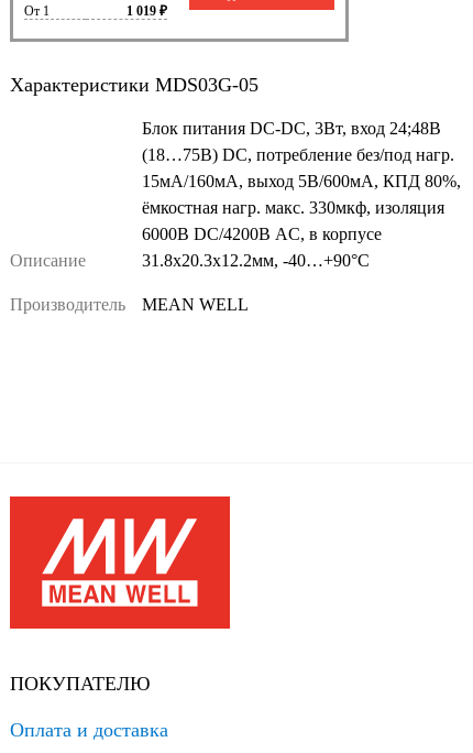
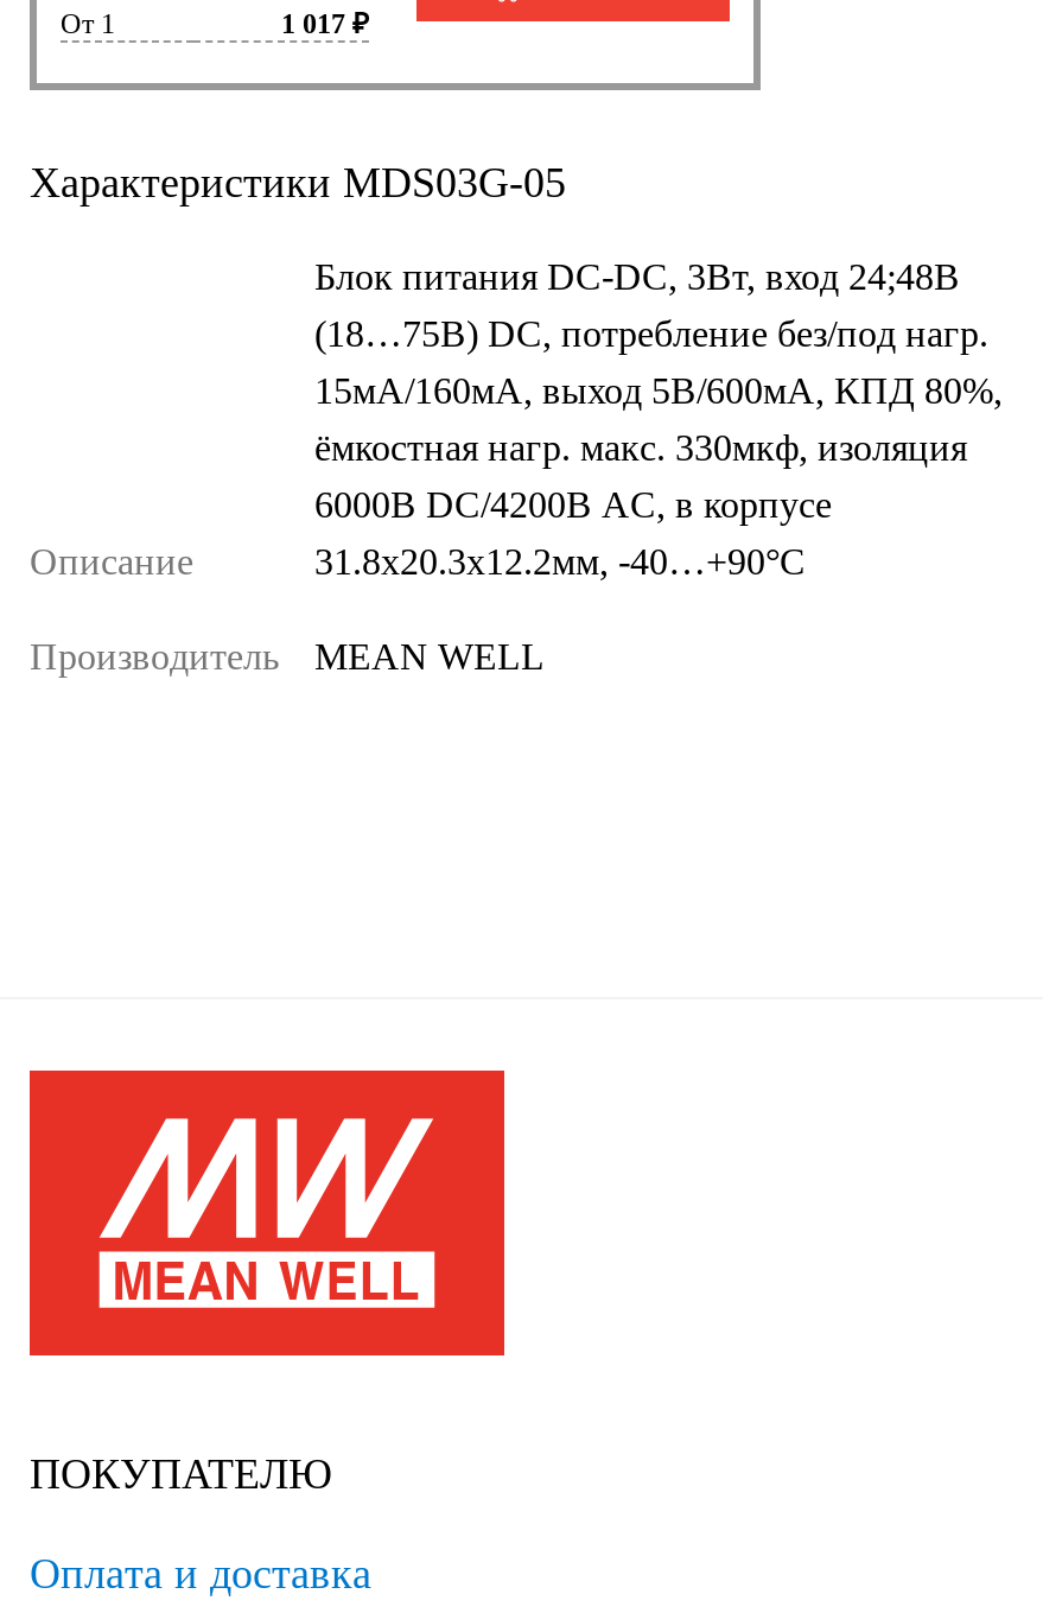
- 1 019 ₽
+ 1 017 ₽
